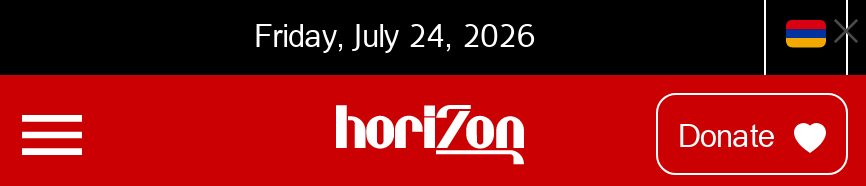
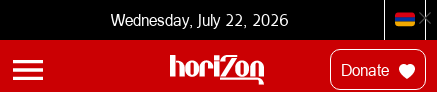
- Friday, July 24, 2026
+ Wednesday, July 22, 2026
